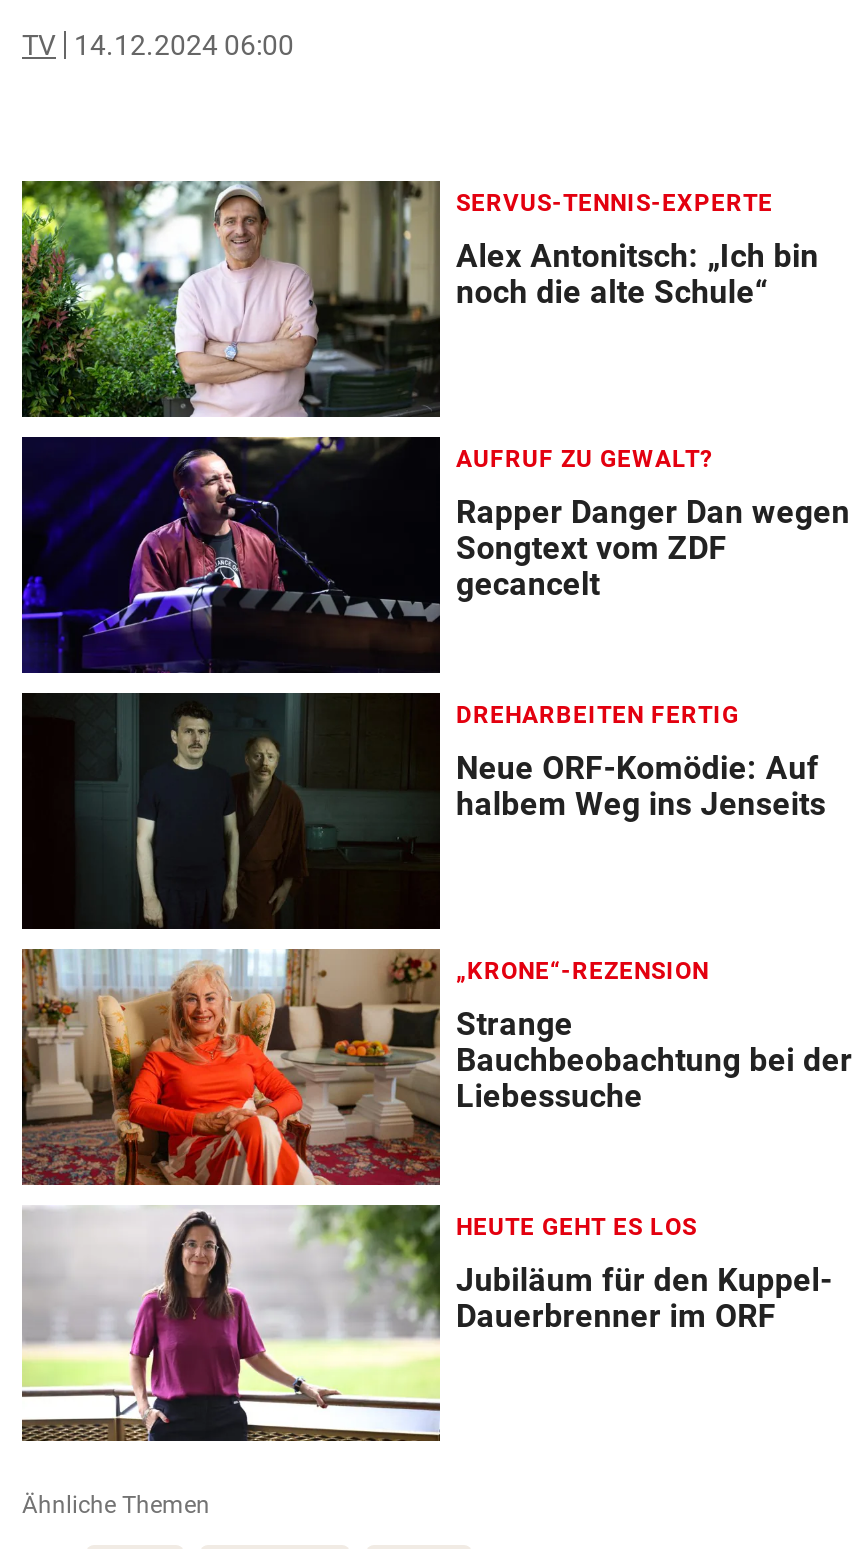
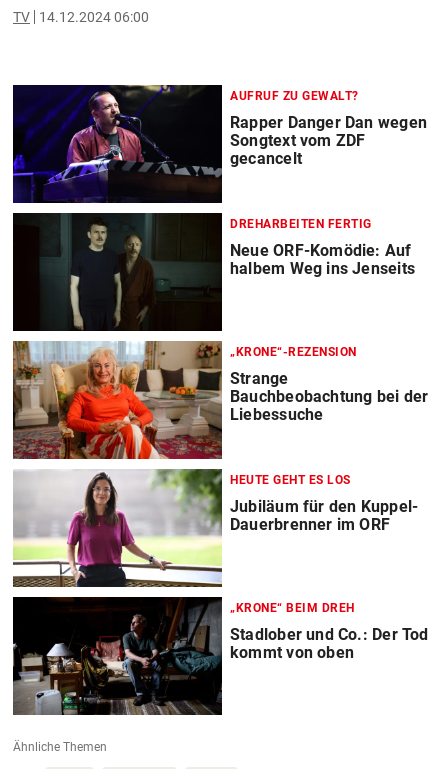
- [image]
- SERVUS-TENNIS-EXPERTE
- Alex Antonitsch: „Ich bin
- noch die alte Schule“

moved up: [image] | AUFRUF ZU GEWALT? | Rapper Danger Dan wegen | ... | Jubiläum für den Kuppel- | Dauerbrenner im ORF

+ [image]
+ „KRONE“ BEIM DREH
+ Stadlober und Co.: Der Tod
+ kommt von oben
